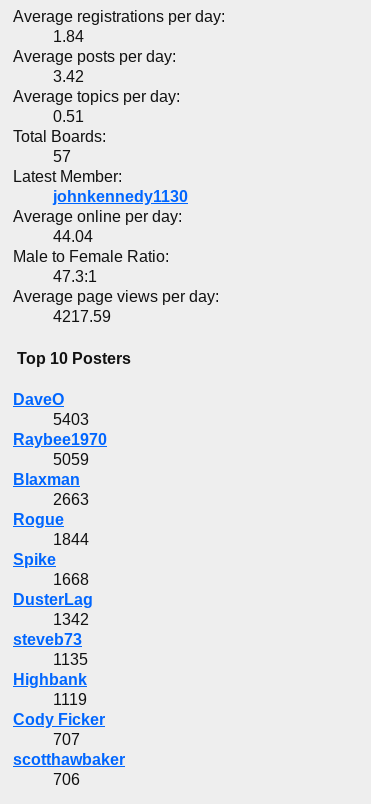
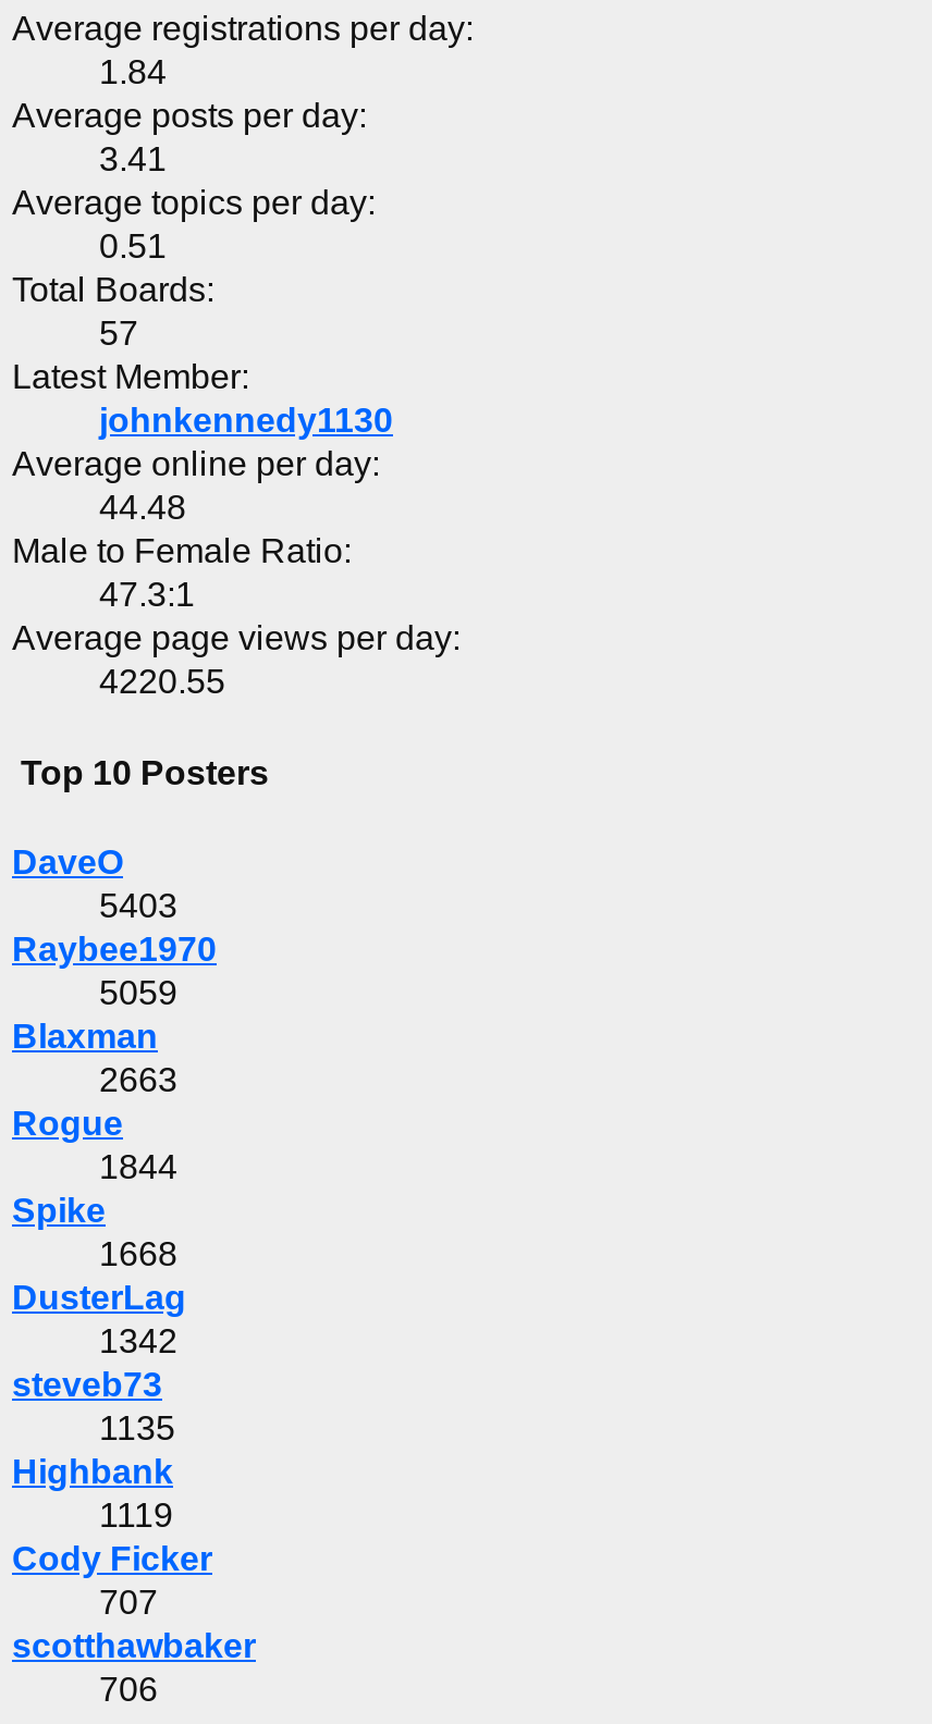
- 3.42
+ 3.41

- 44.04
+ 44.48

- 4217.59
+ 4220.55
